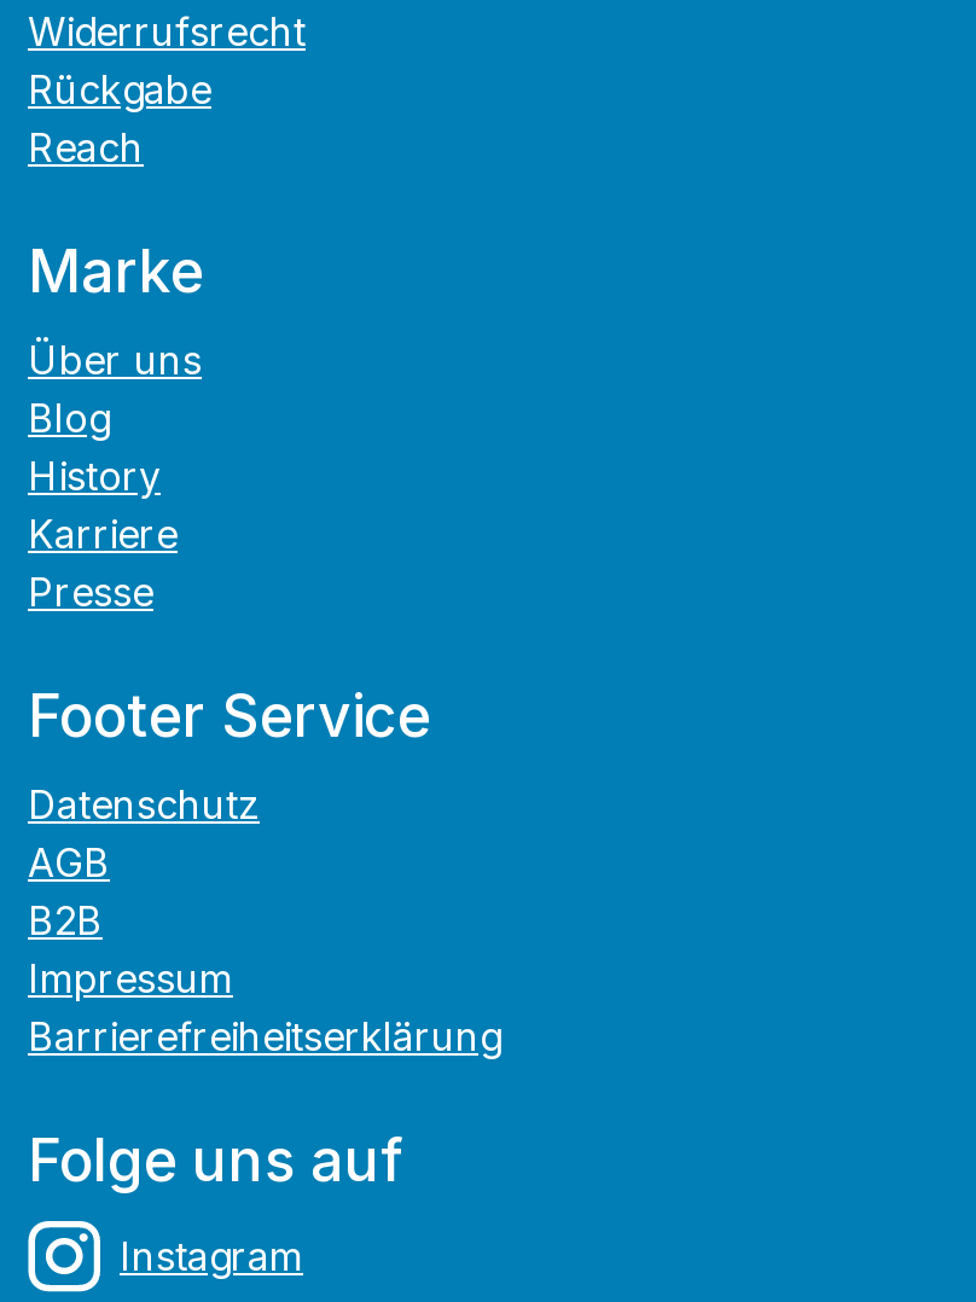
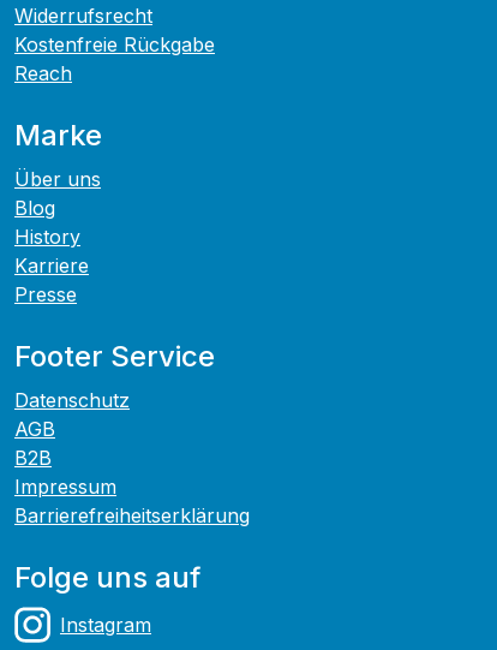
- Rückgabe
+ Kostenfreie Rückgabe
